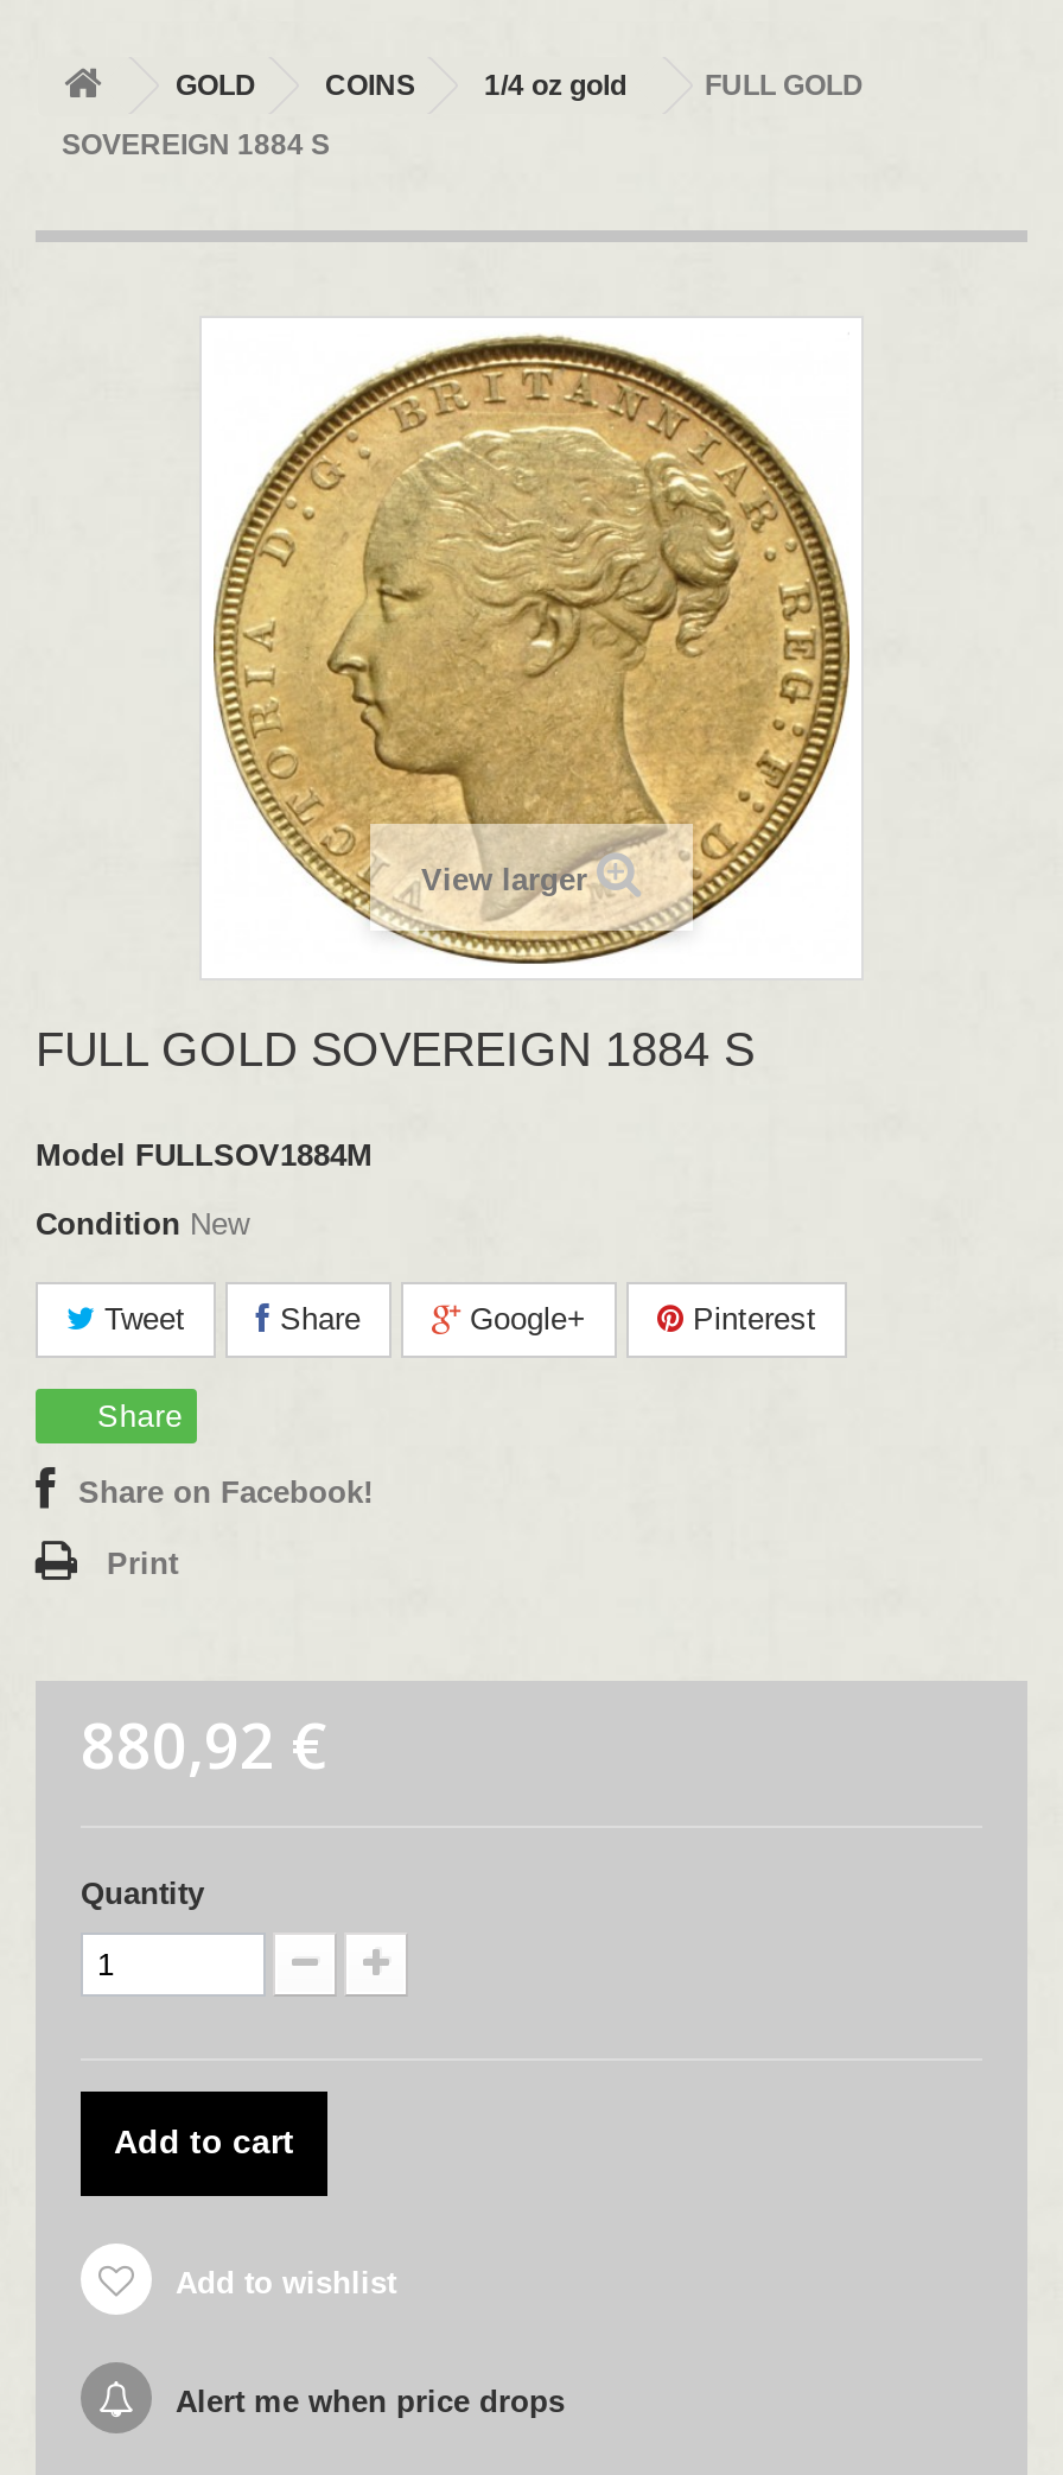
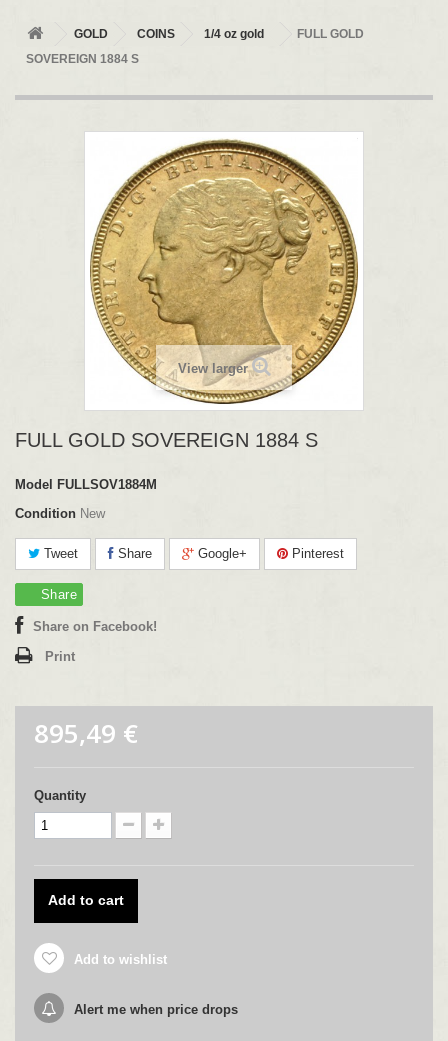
- 880,92 €
+ 895,49 €
